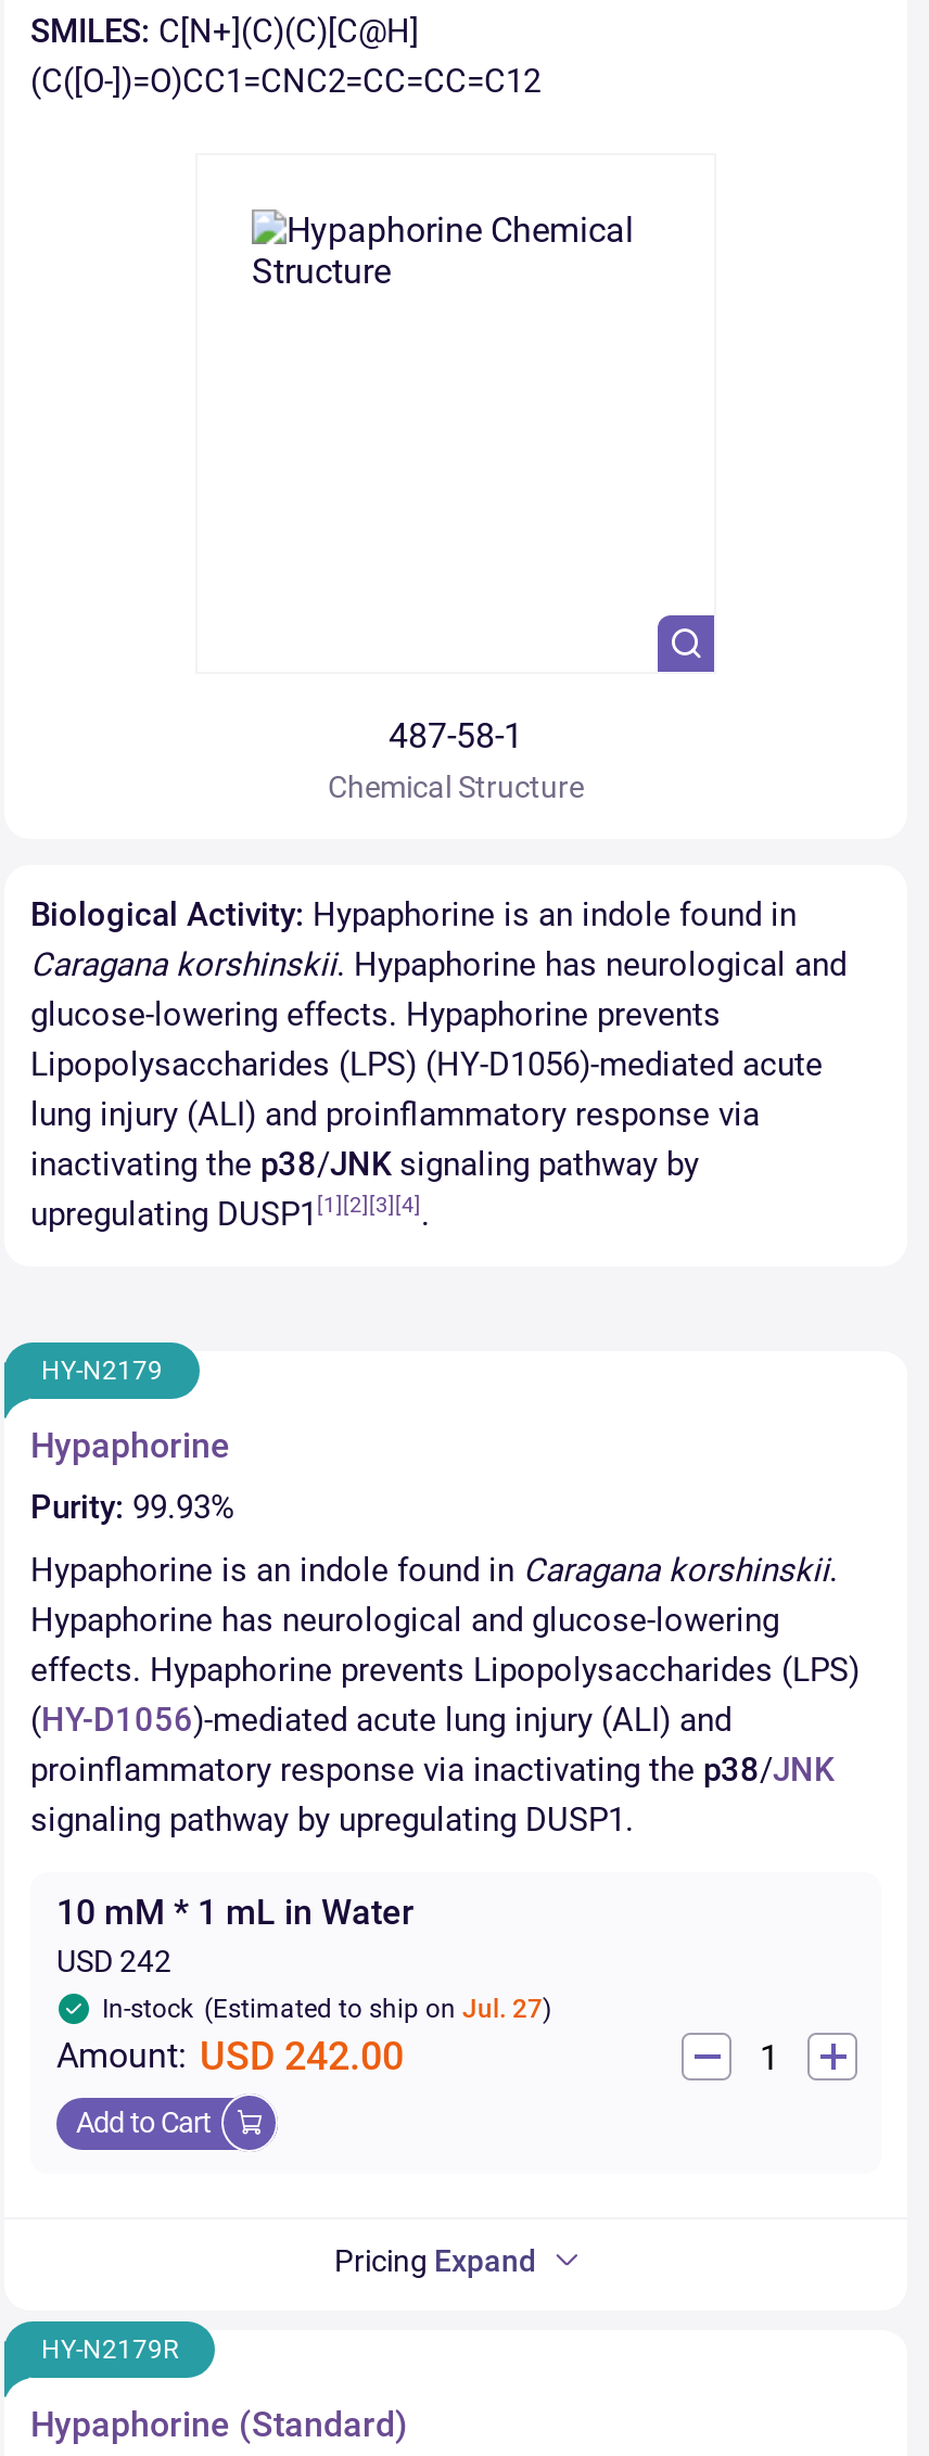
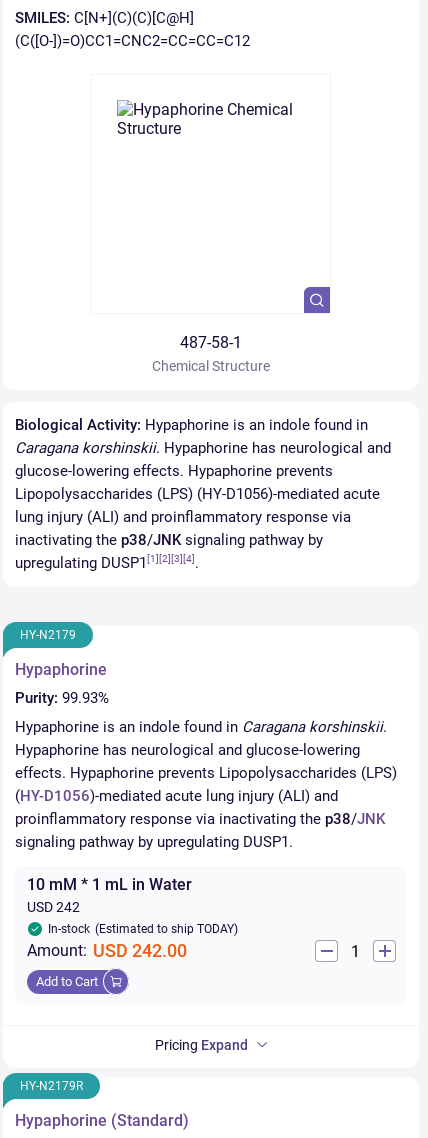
- In-stock (Estimated to ship on Jul. 27)
+ In-stock (Estimated to ship TODAY)
